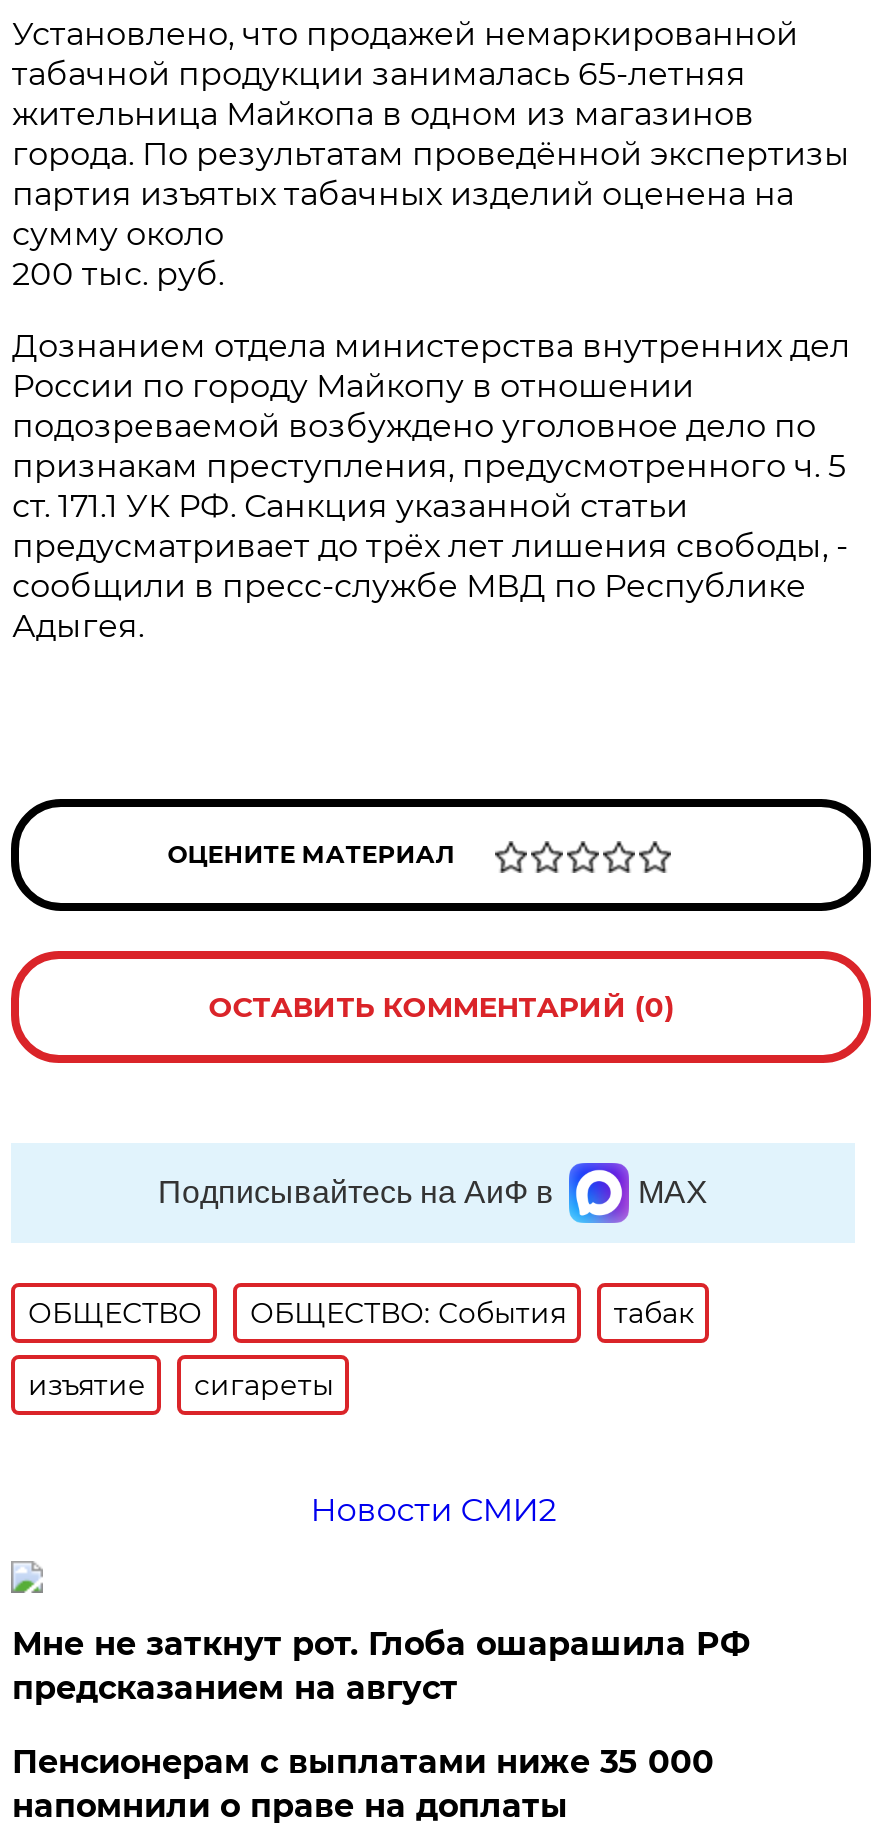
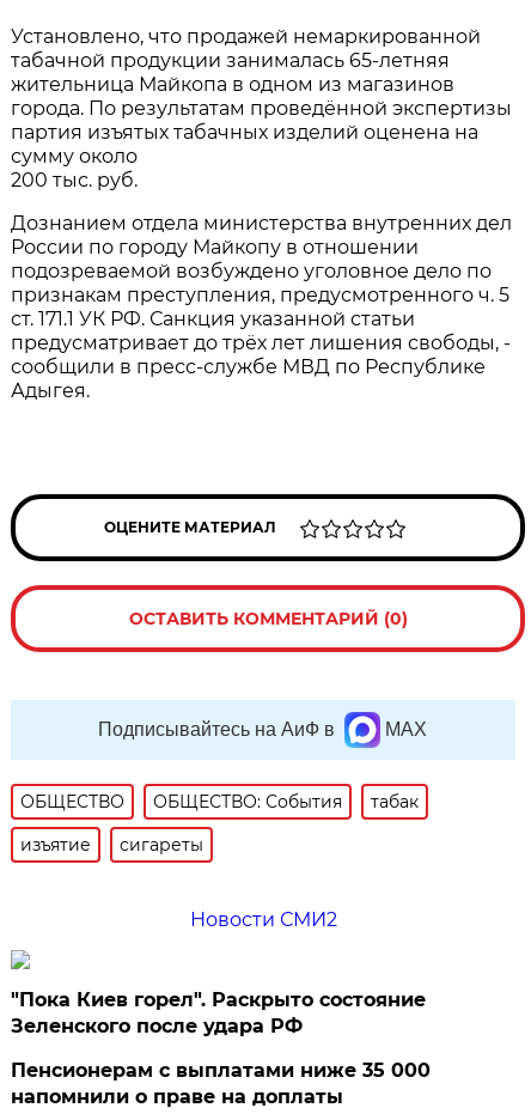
- Мне не заткнут рот. Глоба ошарашила РФ
- предсказанием на август
+ "Пока Киев горел". Раскрыто состояние
+ Зеленского после удара РФ
